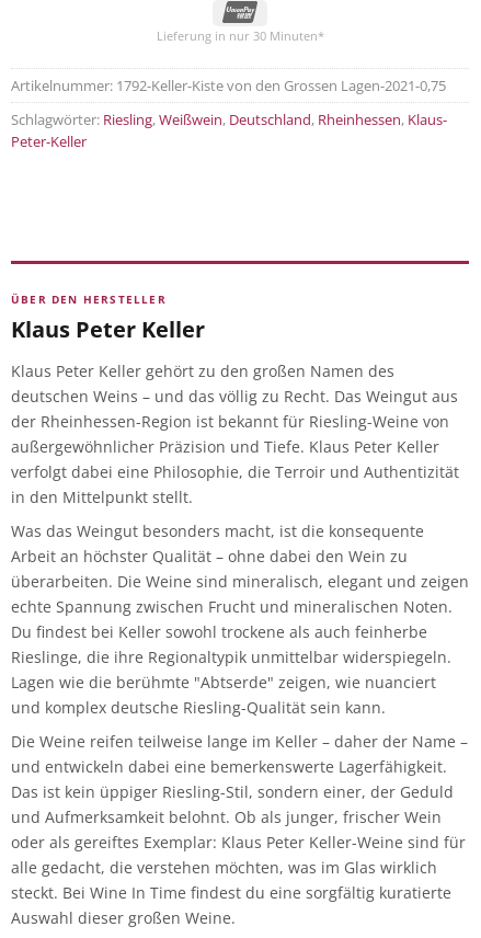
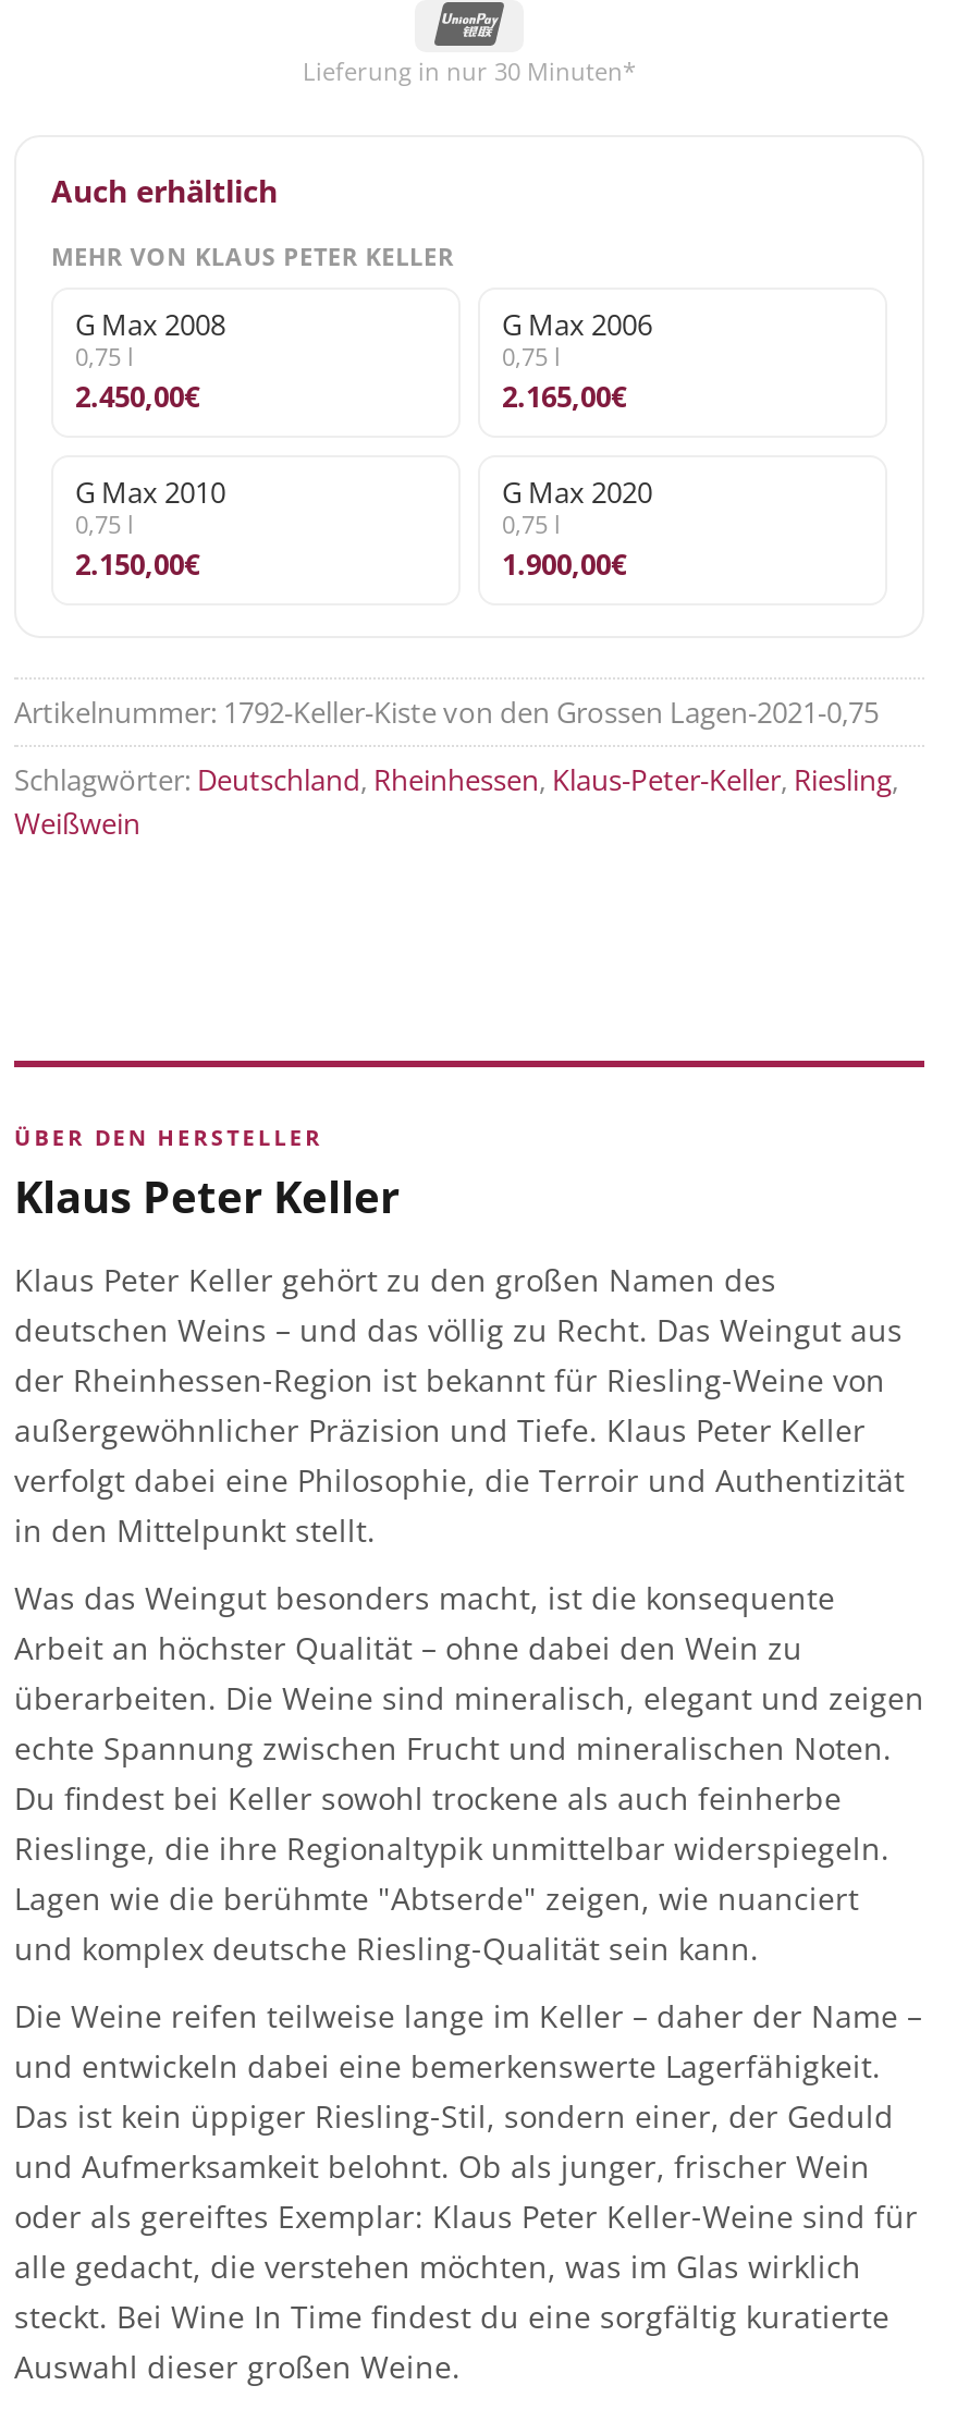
+ Auch erhältlich
+ MEHR VON KLAUS PETER KELLER
+ G Max 2008
+ 0,75 l
+ 2.450,00€

+ G Max 2006
+ 0,75 l
+ 2.165,00€
+ G Max 2010
+ 0,75 l
+ 2.150,00€

+ G Max 2020
+ 0,75 l
+ 1.900,00€

- Schlagwörter: Riesling, Weißwein, Deutschland, Rheinhessen, Klaus-
- Peter-Keller
+ Schlagwörter: Deutschland, Rheinhessen, Klaus-Peter-Keller, Riesling,
+ Weißwein
